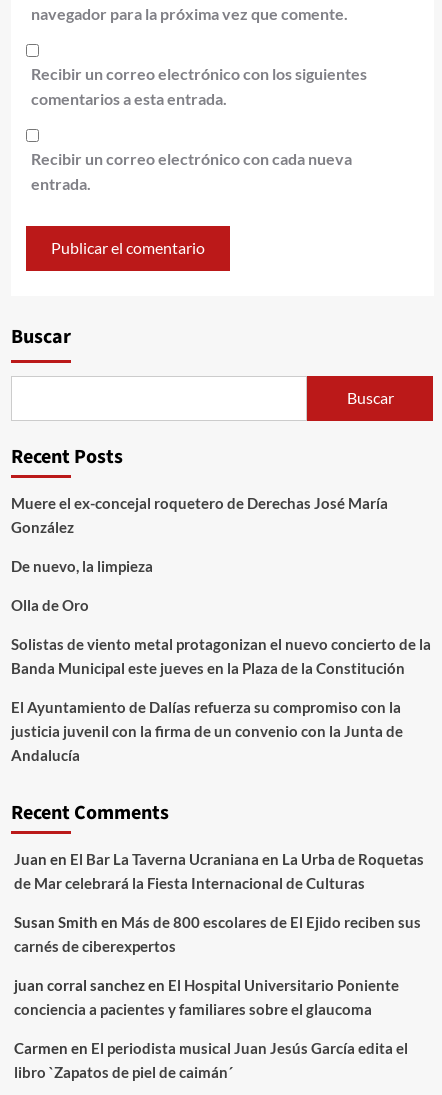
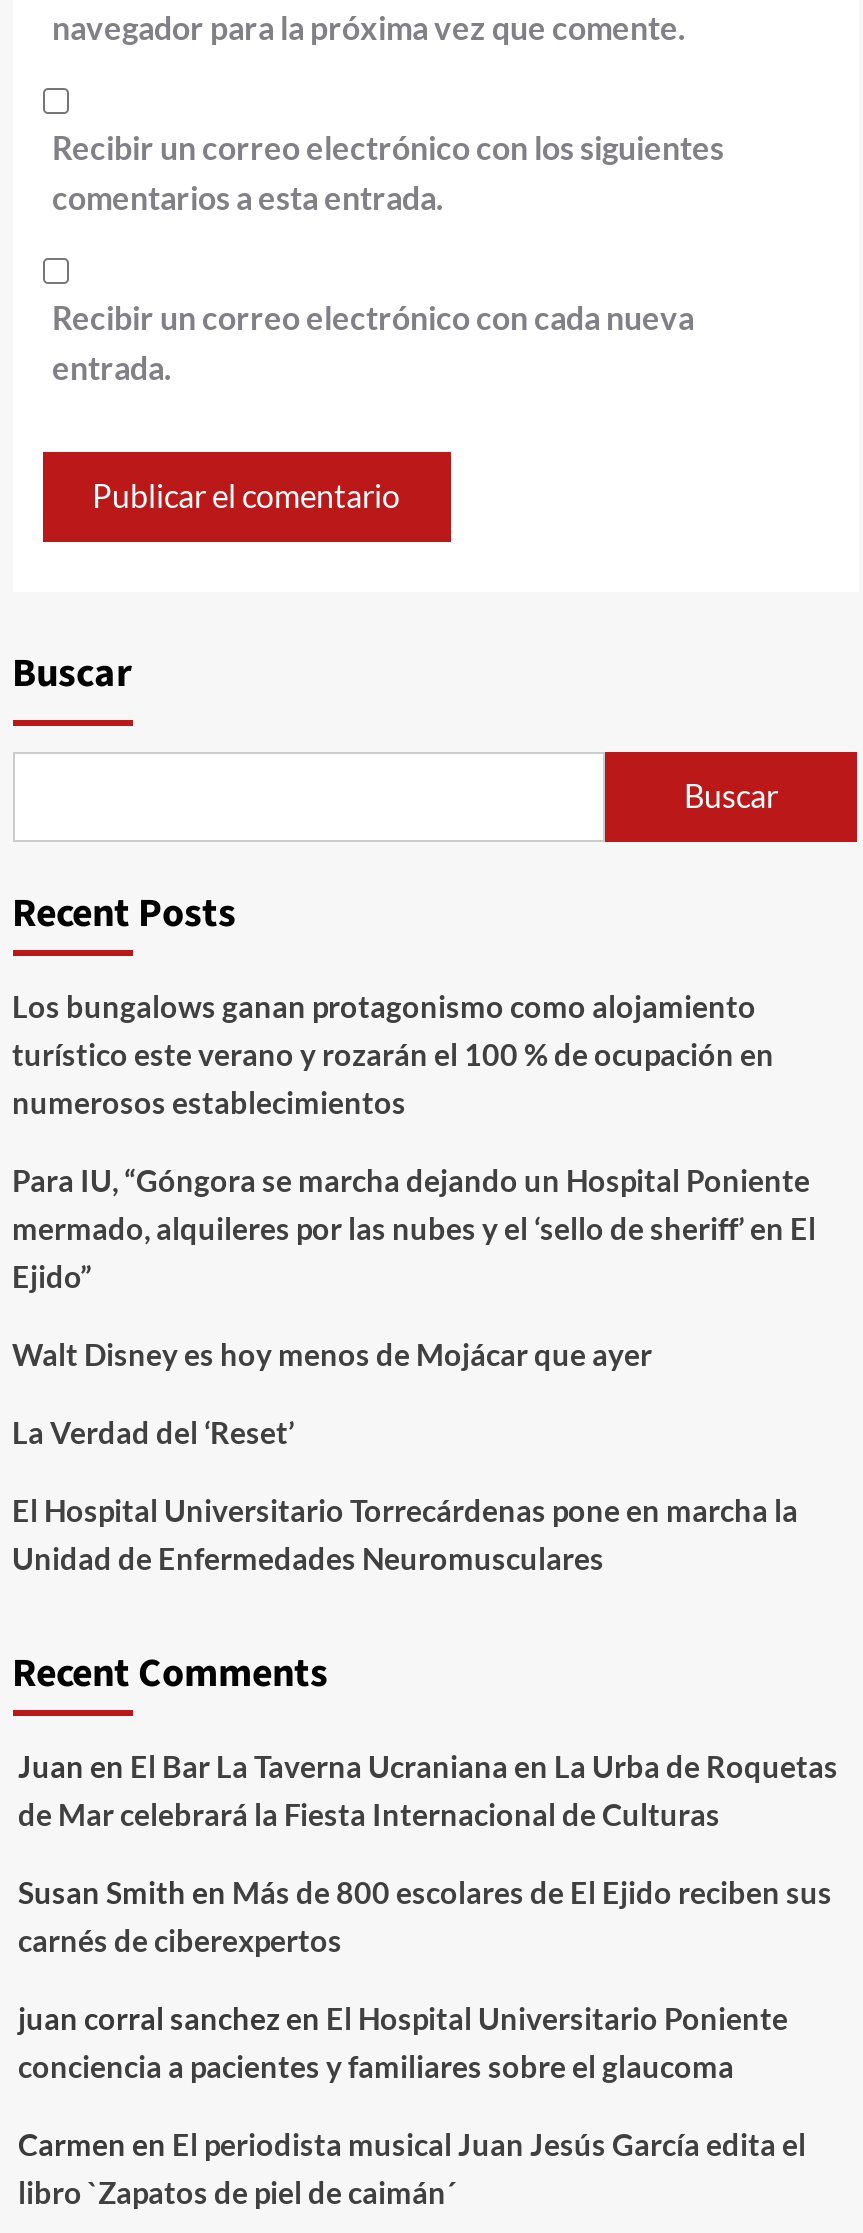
- Muere el ex-concejal roquetero de Derechas José María
- González
+ Los bungalows ganan protagonismo como alojamiento
+ turístico este verano y rozarán el 100 % de ocupación en
+ numerosos establecimientos

- De nuevo, la limpieza
+ Para IU, “Góngora se marcha dejando un Hospital Poniente
+ mermado, alquileres por las nubes y el ‘sello de sheriff’ en El
+ Ejido”

- Olla de Oro
+ Walt Disney es hoy menos de Mojácar que ayer

- Solistas de viento metal protagonizan el nuevo concierto de la
- Banda Municipal este jueves en la Plaza de la Constitución
+ La Verdad del ‘Reset’

- El Ayuntamiento de Dalías refuerza su compromiso con la
- justicia juvenil con la firma de un convenio con la Junta de
- Andalucía
+ El Hospital Universitario Torrecárdenas pone en marcha la
+ Unidad de Enfermedades Neuromusculares
